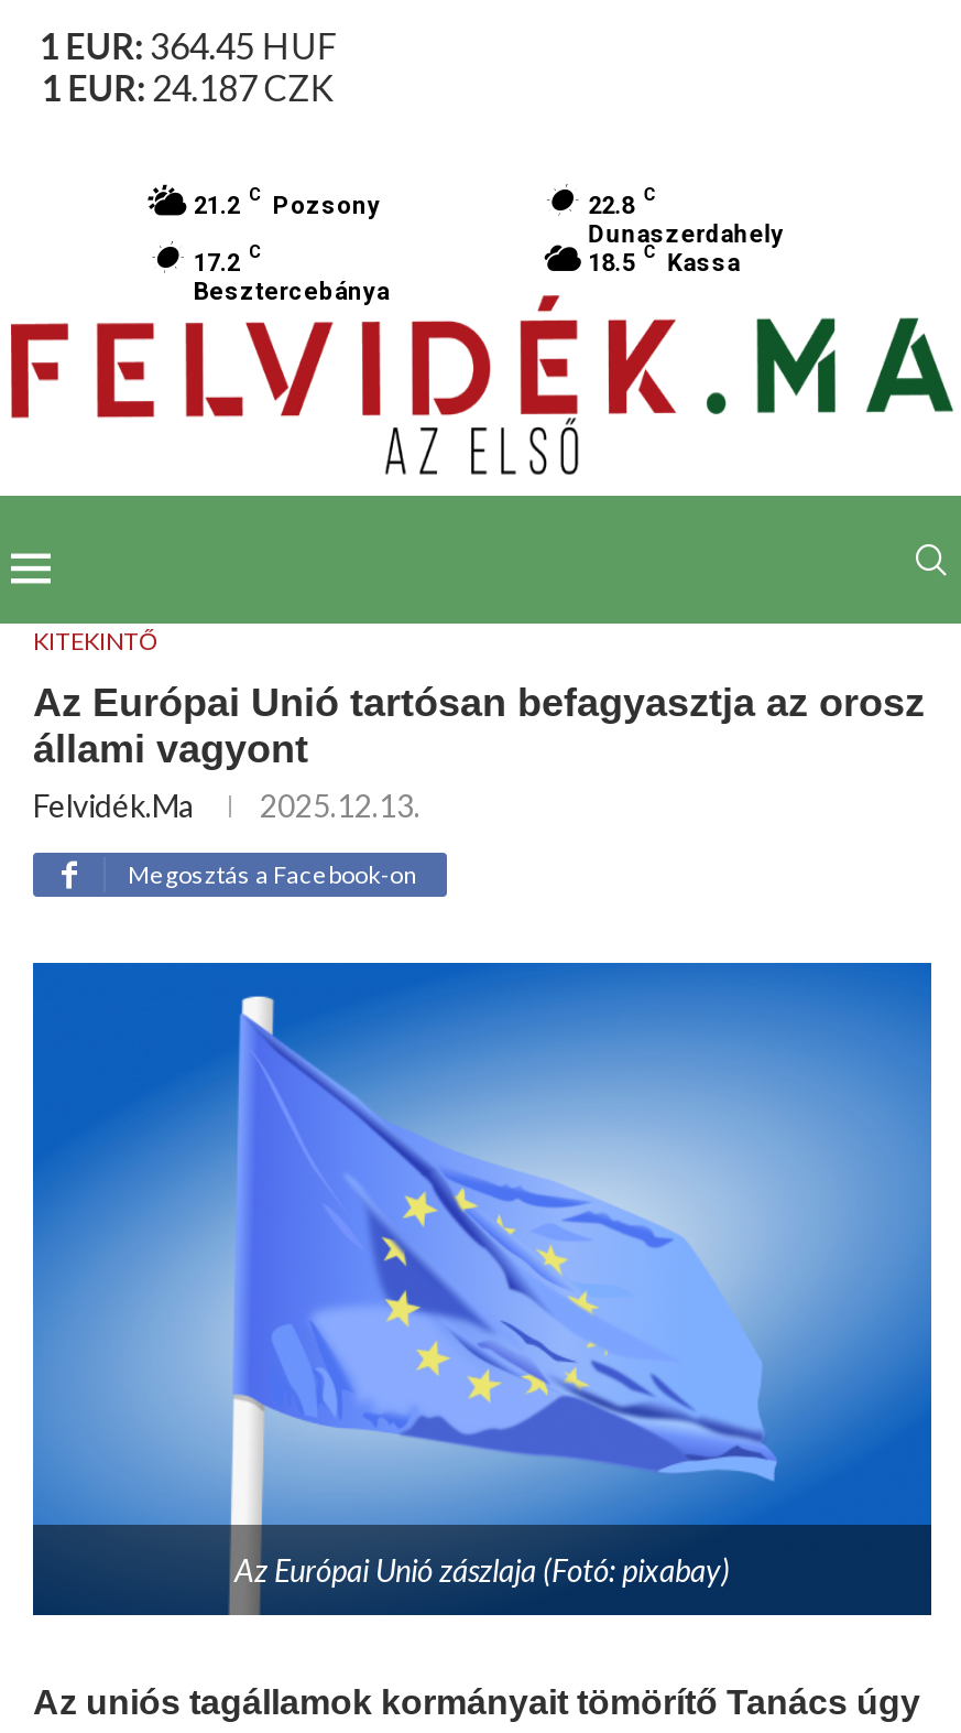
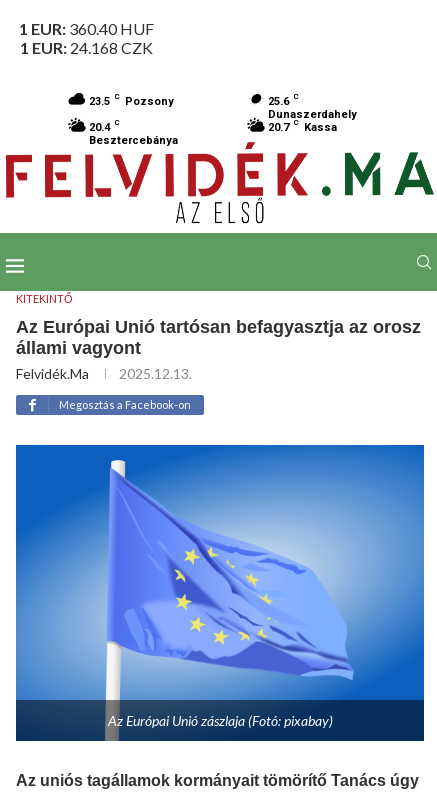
- 1 EUR: 364.45 HUF
+ 1 EUR: 360.40 HUF

- 1 EUR: 24.187 CZK
+ 1 EUR: 24.168 CZK

- 21.2 C Pozsony
+ 23.5 C Pozsony

- 22.8 C
+ 25.6 C

- 17.2 C
+ 20.4 C

- 18.5 C Kassa
+ 20.7 C Kassa
